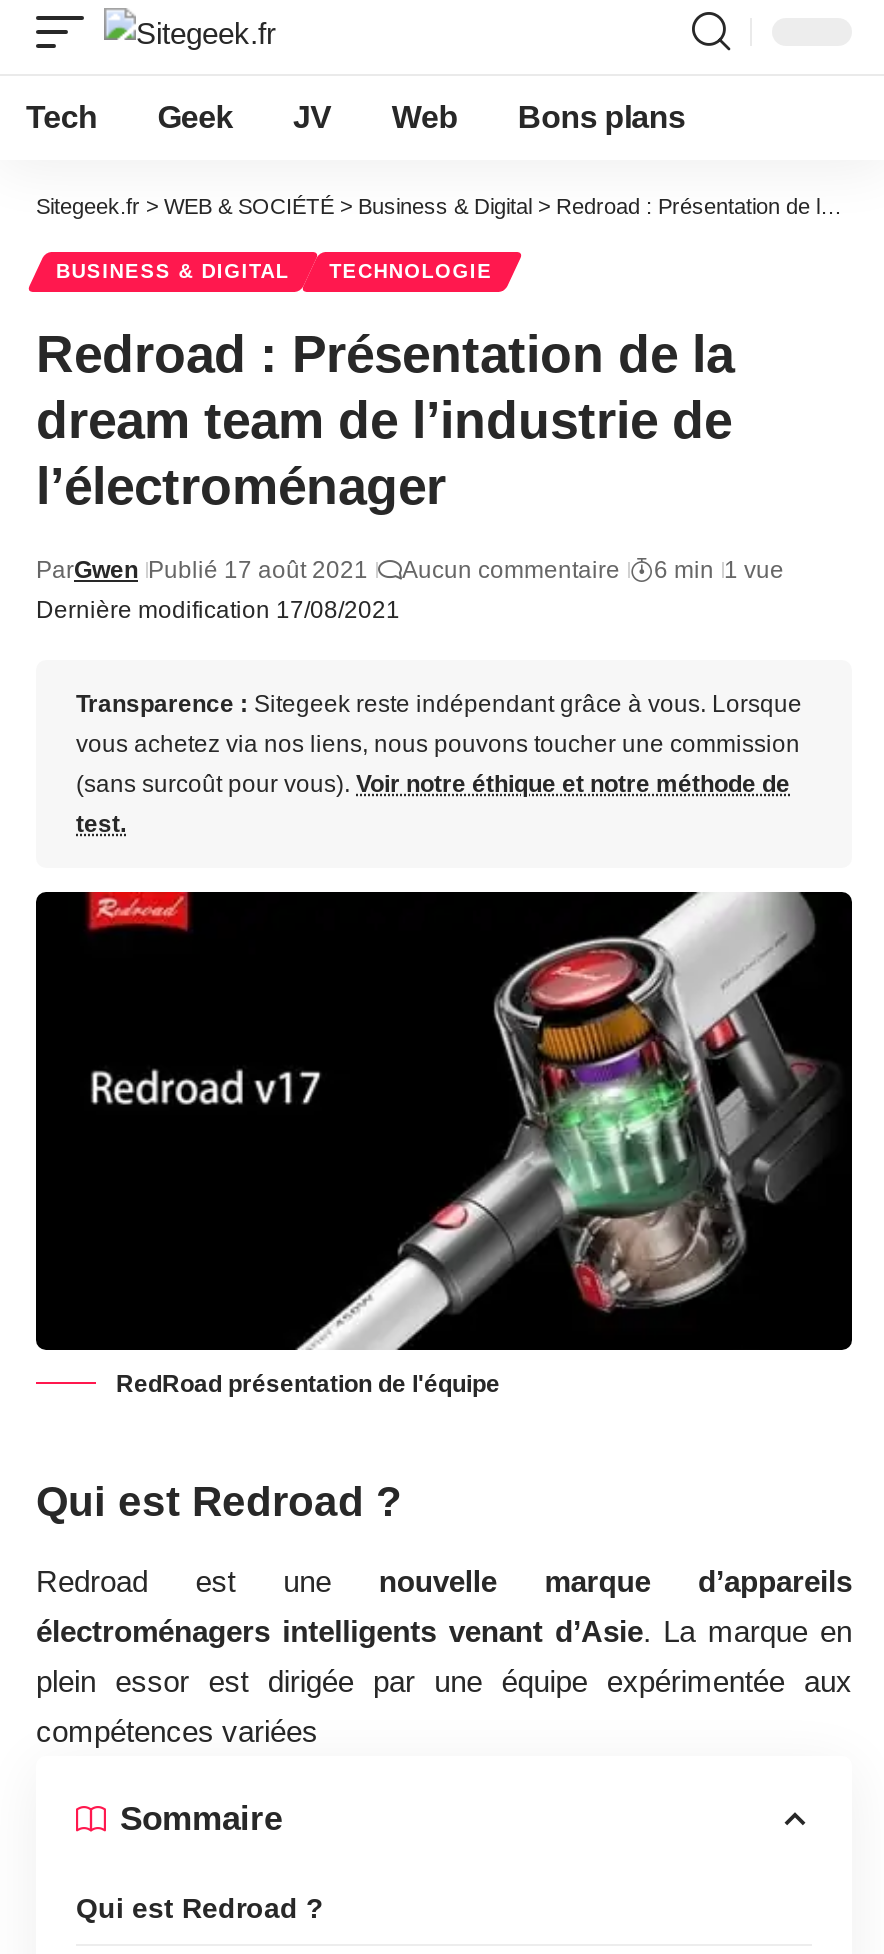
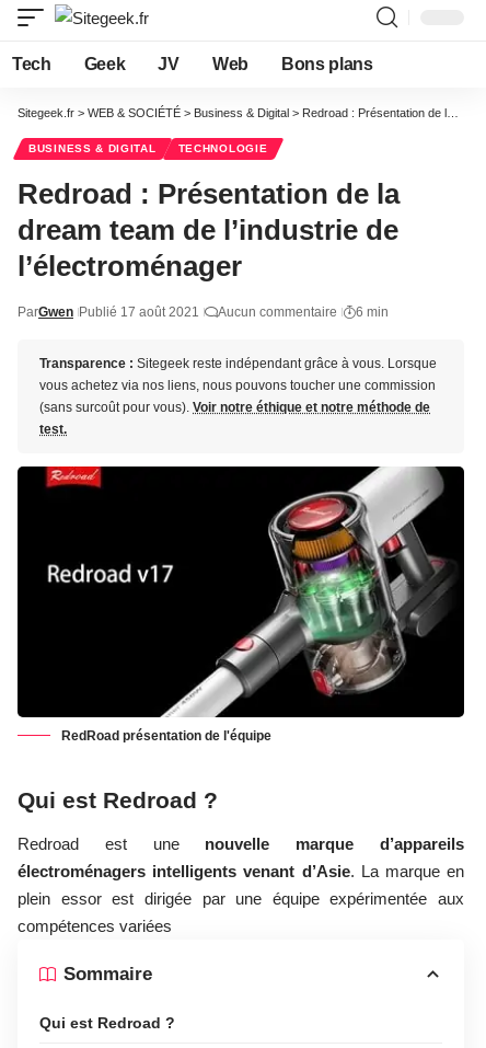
- ParGwen Publié 17 août 2021 Aucun commentaire 6 min 1 vue
+ ParGwen Publié 17 août 2021 Aucun commentaire 6 min

- Dernière modification 17/08/2021
